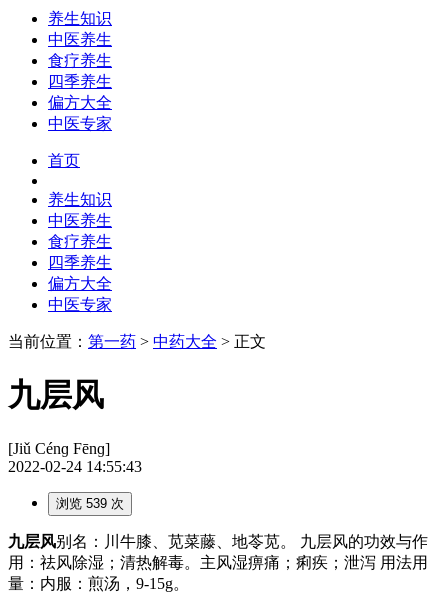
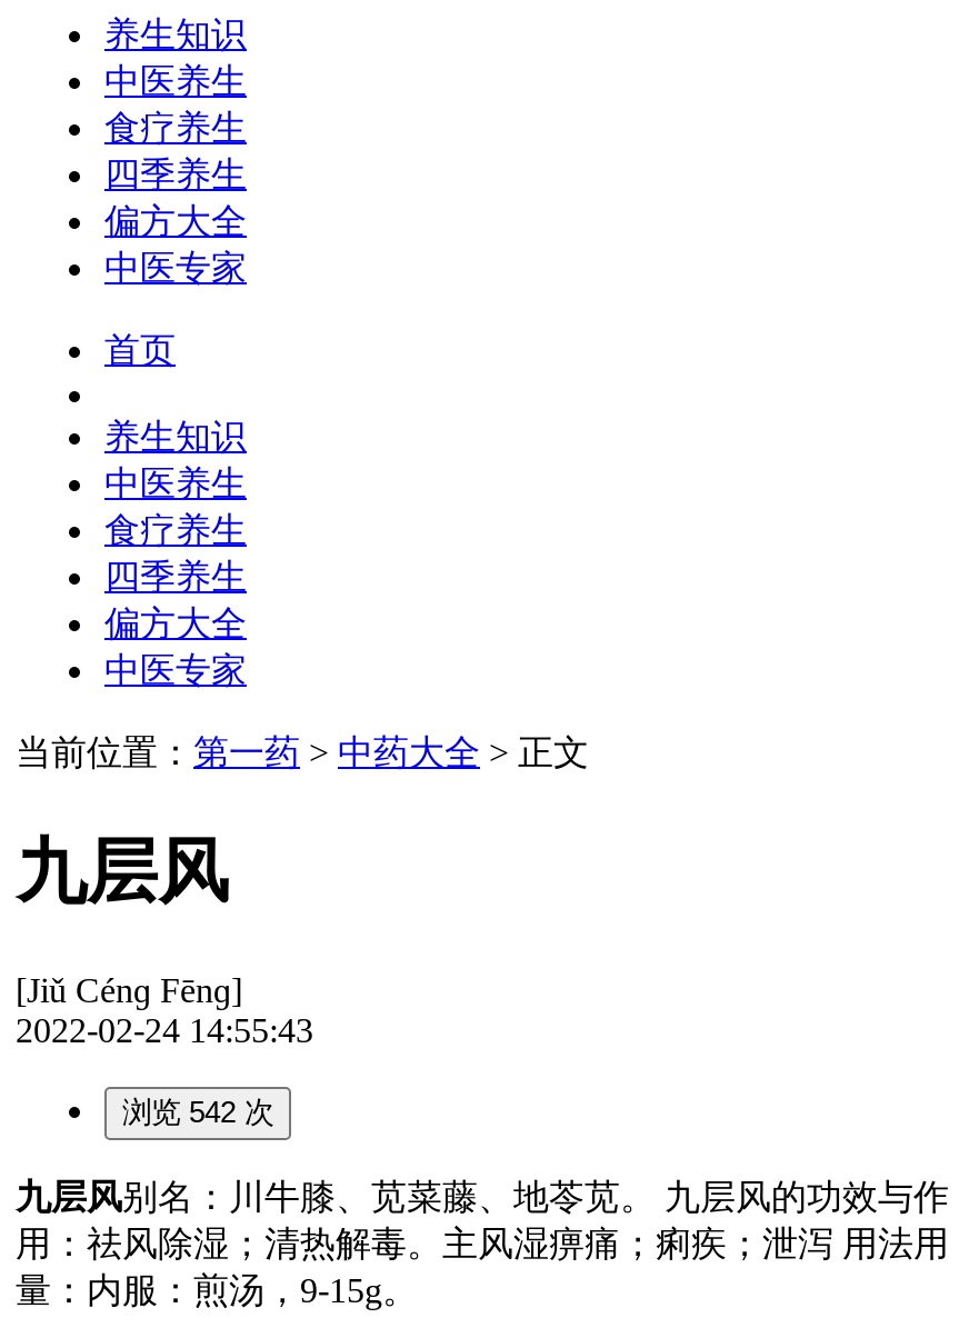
- 浏览 539 次
+ 浏览 542 次
